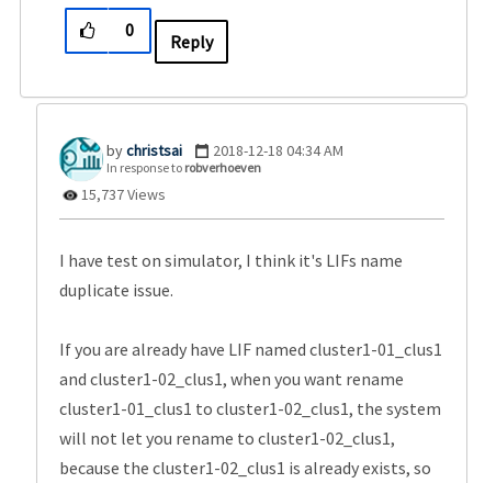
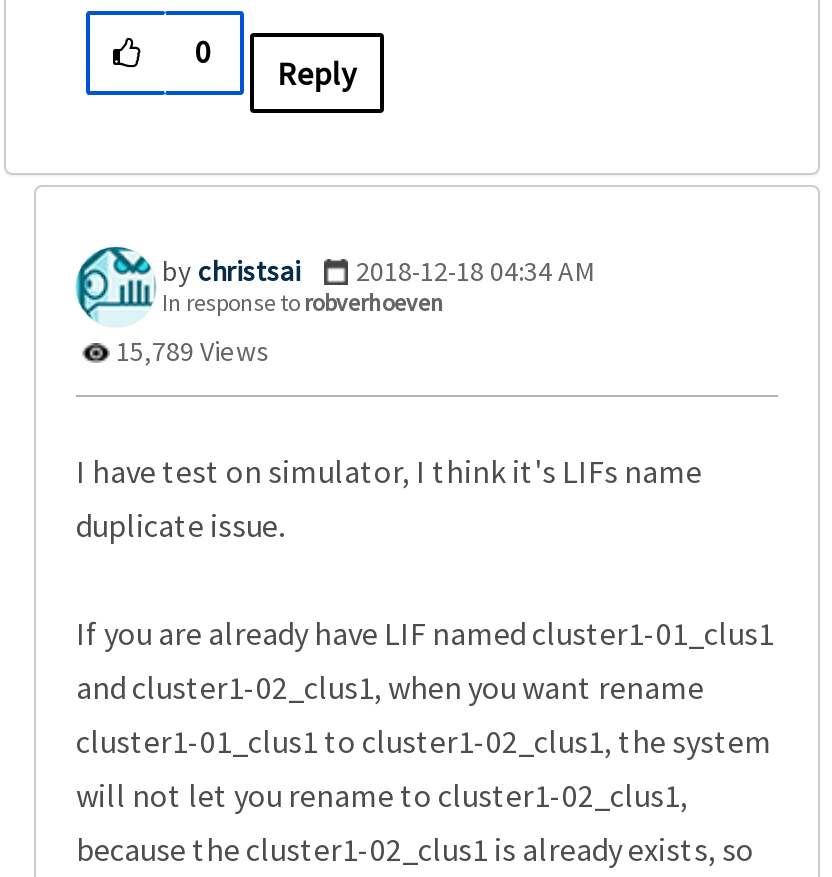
- 15,737 Views
+ 15,789 Views
